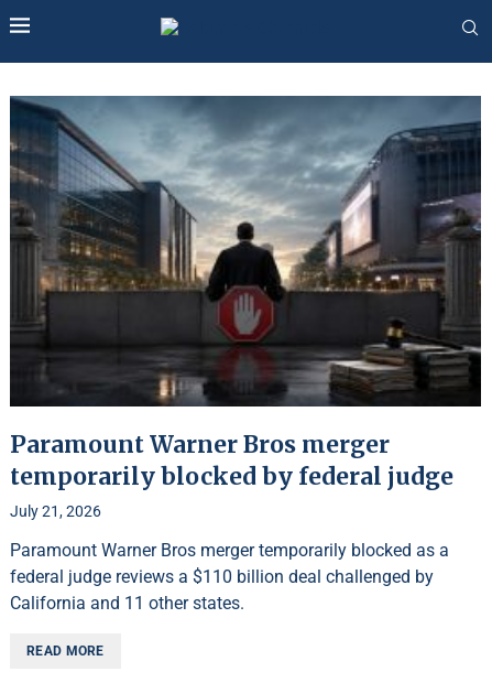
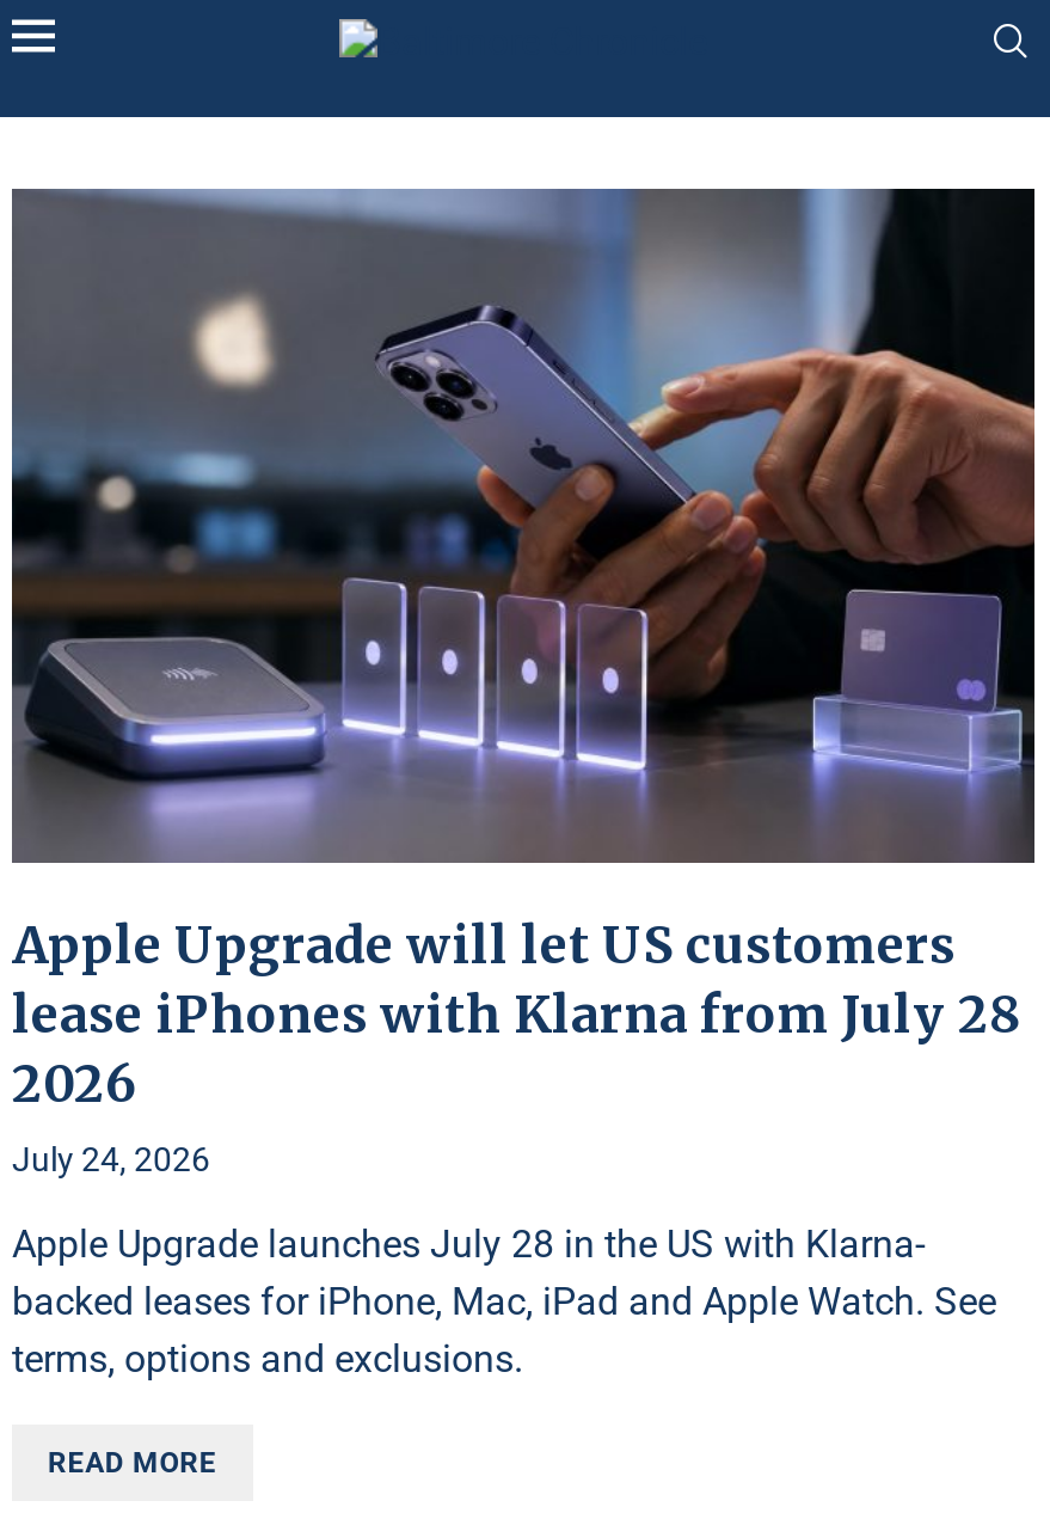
- [image]
- Paramount Warner Bros merger
- temporarily blocked by federal judge
- July 21, 2026
+ [image]
+ Apple Upgrade will let US customers
+ lease iPhones with Klarna from July 28
+ 2026
+ July 24, 2026

- Paramount Warner Bros merger temporarily blocked as a
- federal judge reviews a $110 billion deal challenged by
- California and 11 other states.
+ Apple Upgrade launches July 28 in the US with Klarna-
+ backed leases for iPhone, Mac, iPad and Apple Watch. See
+ terms, options and exclusions.
